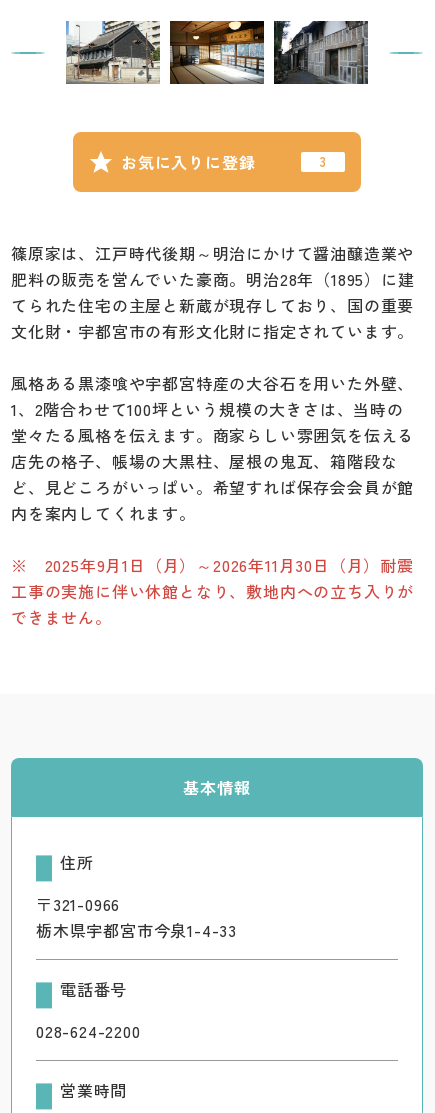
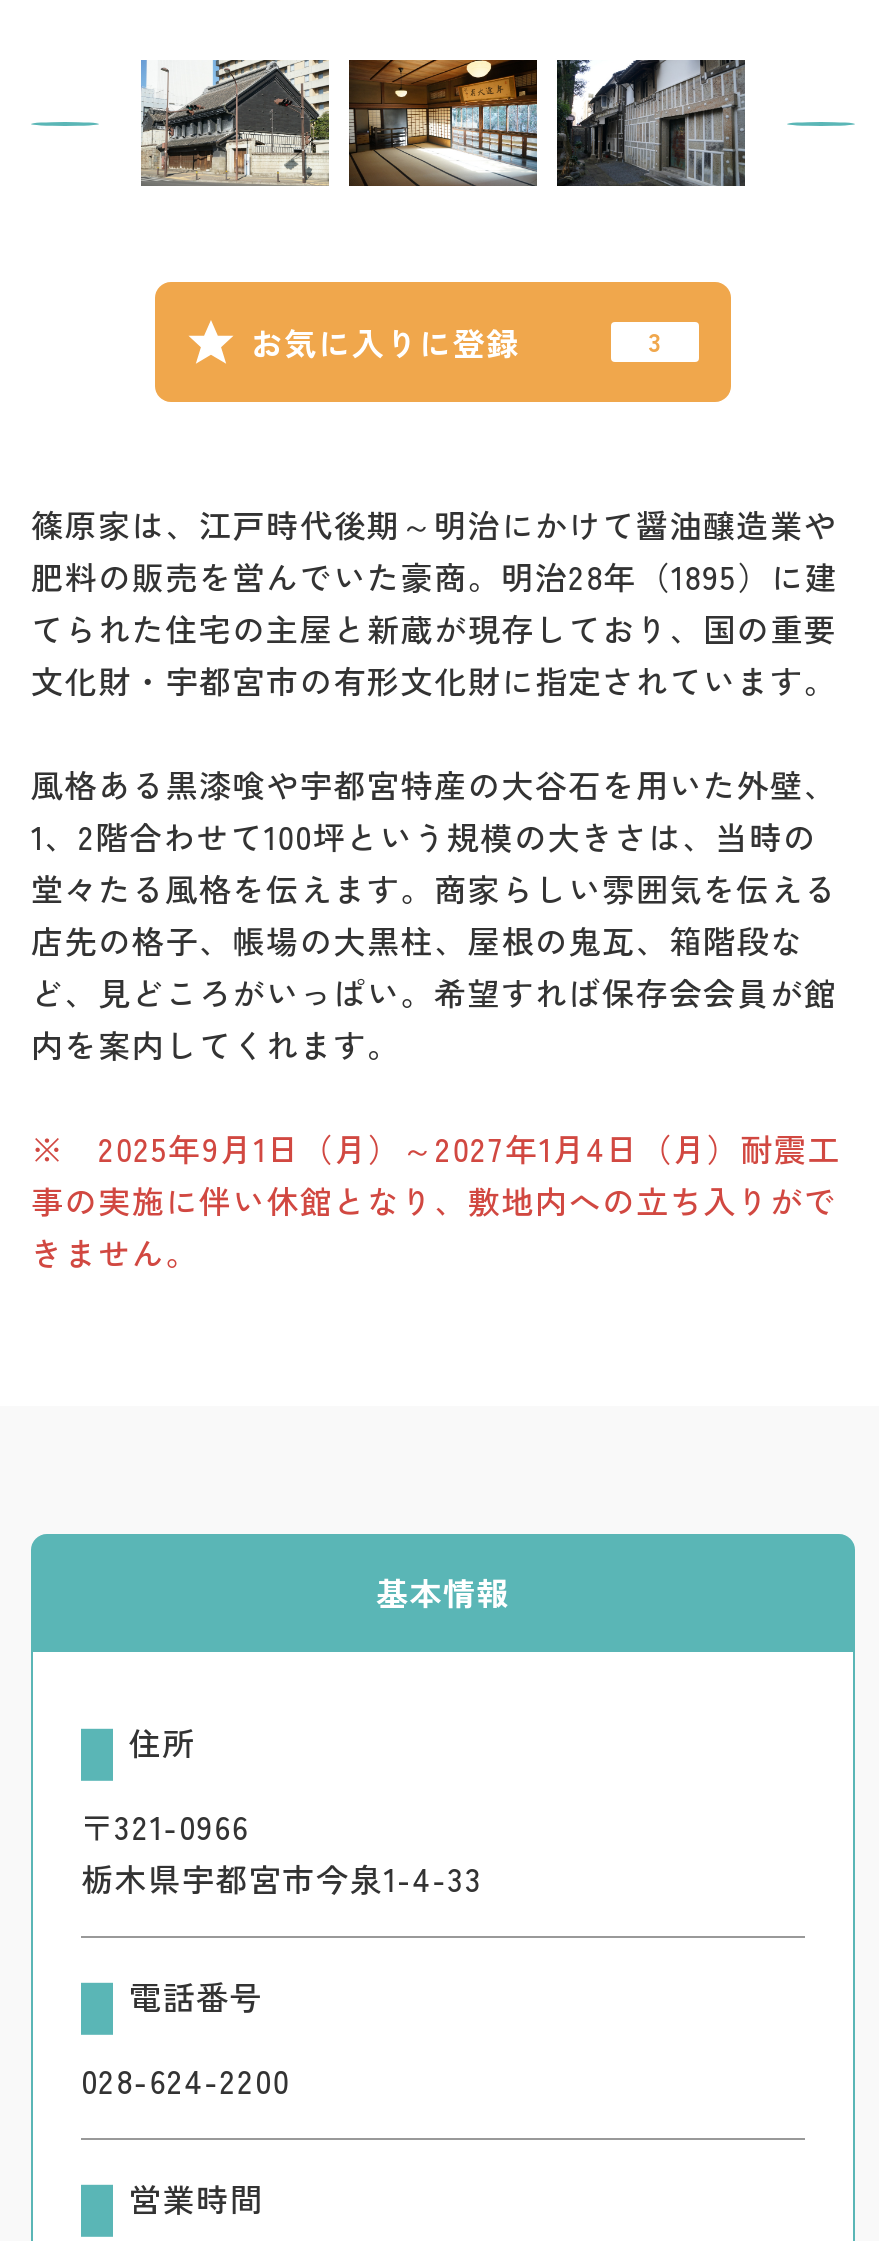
- ※ 2025年9月1日（月）～2026年11月30日（月）耐震
- 工事の実施に伴い休館となり、敷地内への立ち入りが
- できません。
+ ※ 2025年9月1日（月）～2027年1月4日（月）耐震工
+ 事の実施に伴い休館となり、敷地内への立ち入りがで
+ きません。
